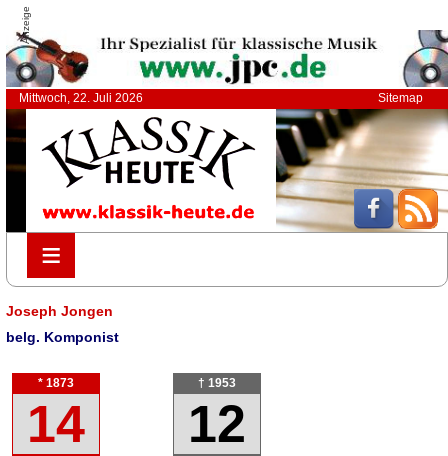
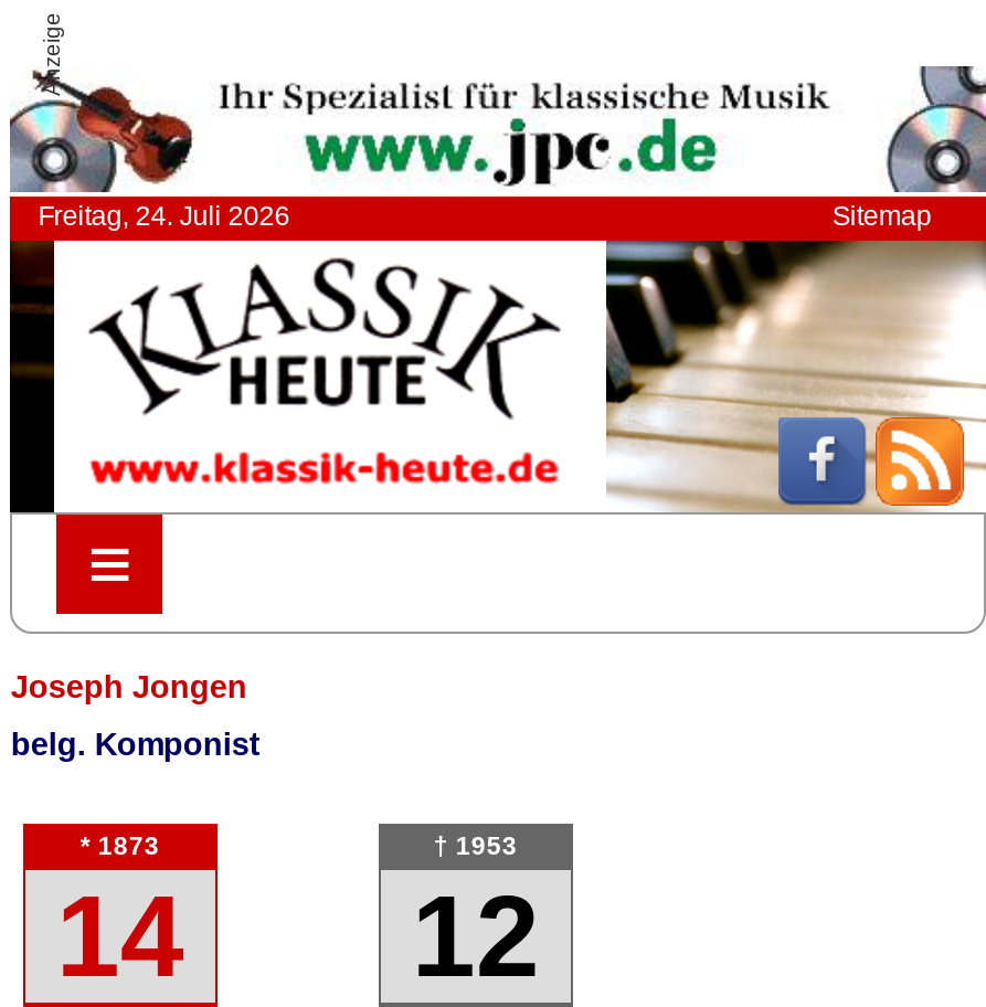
- Mittwoch, 22. Juli 2026
+ Freitag, 24. Juli 2026
